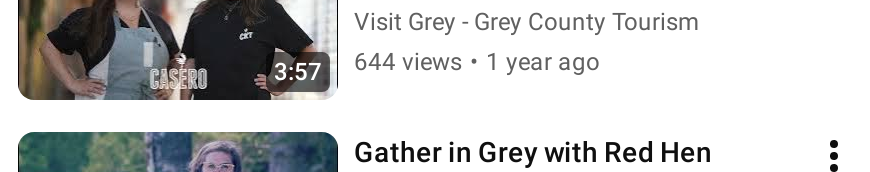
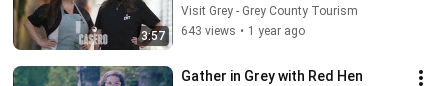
- 644 views • 1 year ago
+ 643 views • 1 year ago
